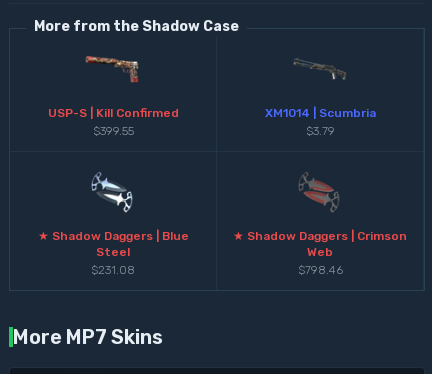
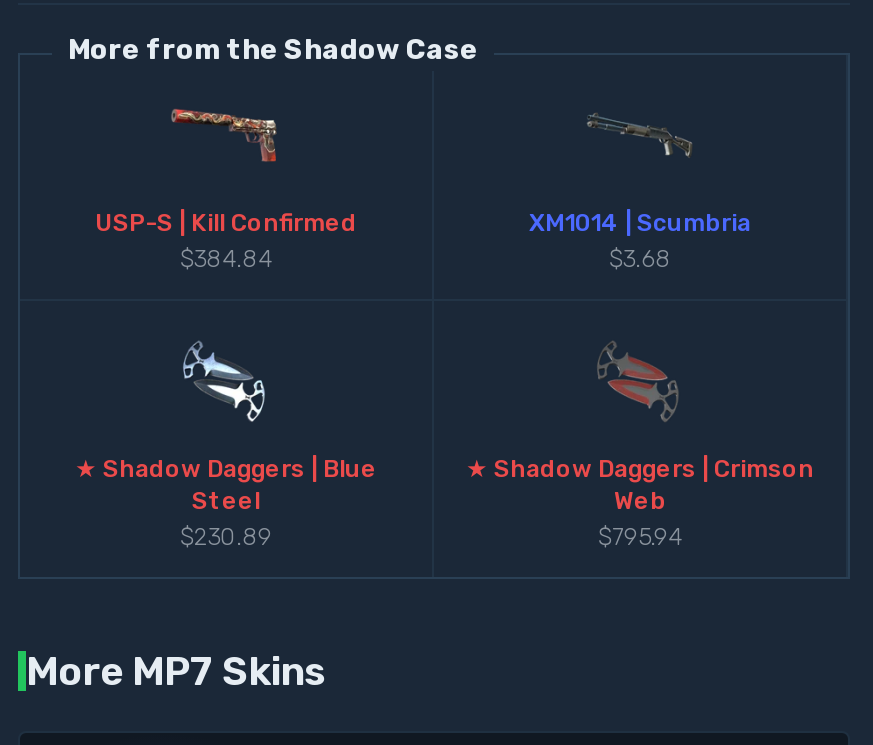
- $399.55
+ $384.84

- $3.79
+ $3.68

- $231.08
+ $230.89

- $798.46
+ $795.94
